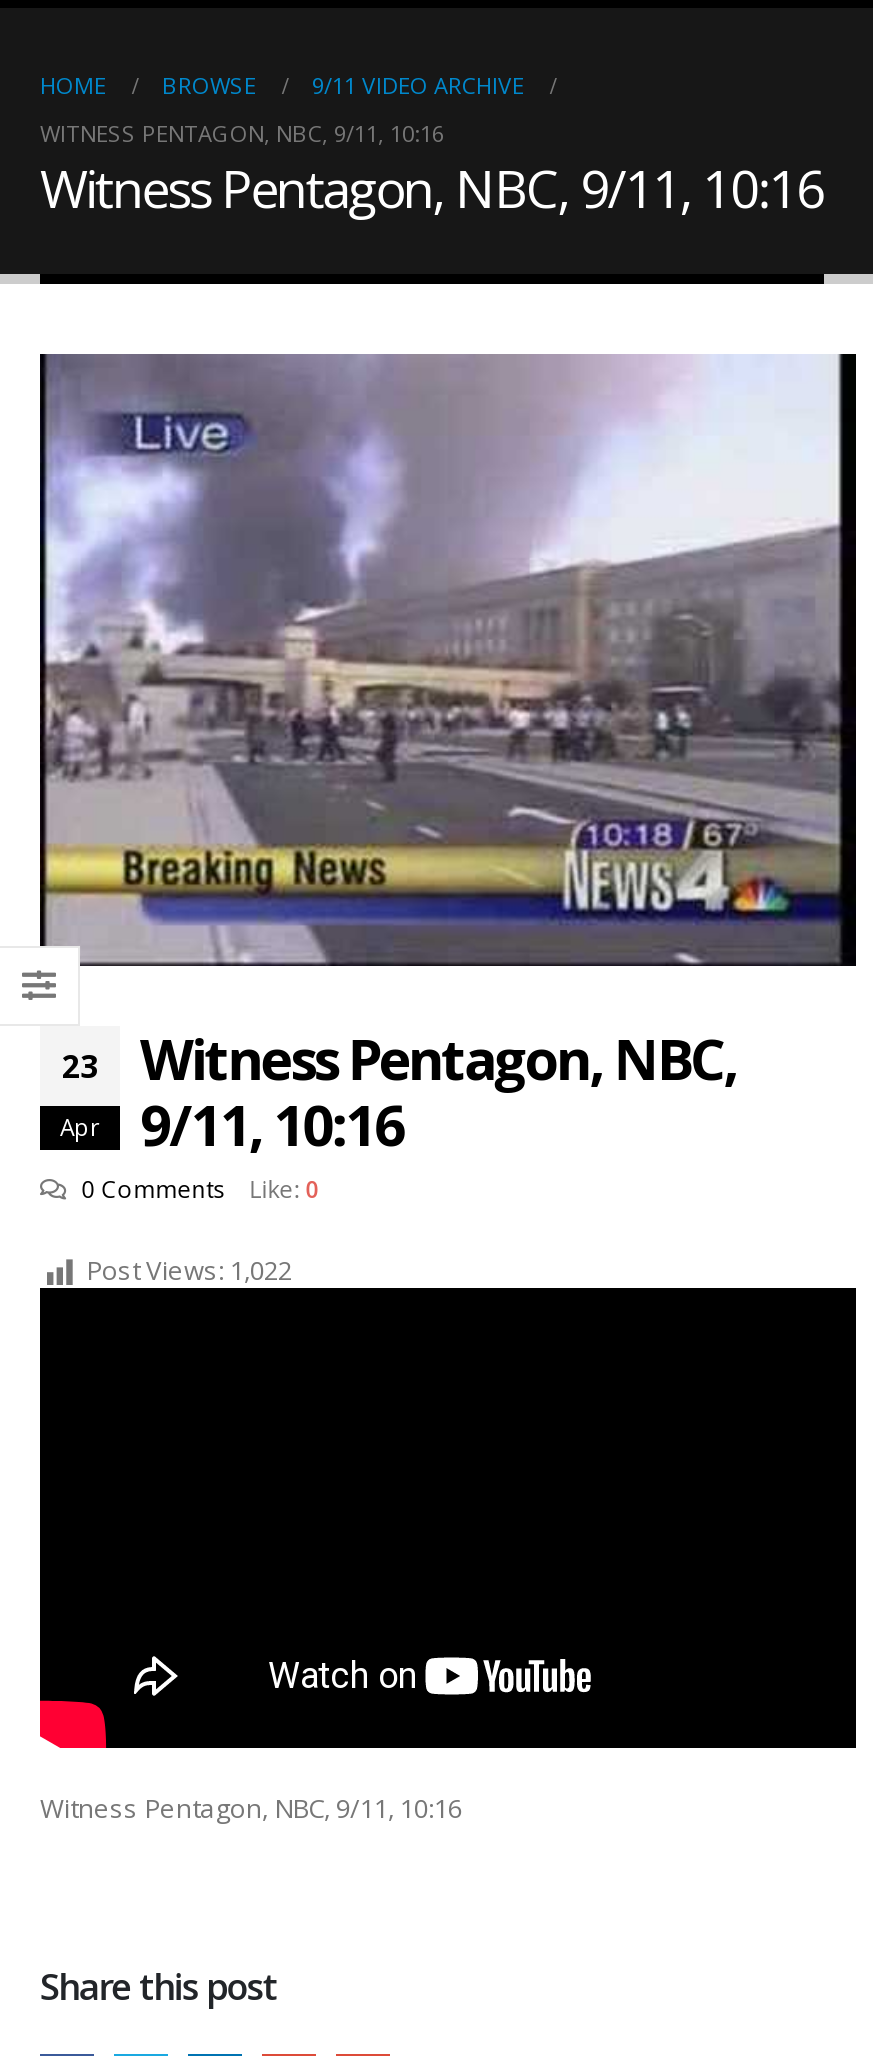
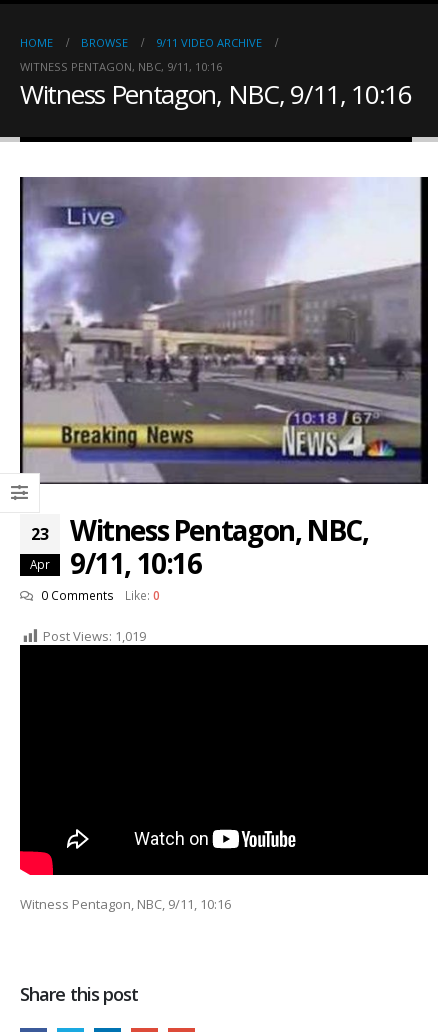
- Post Views: 1,022
+ Post Views: 1,019
